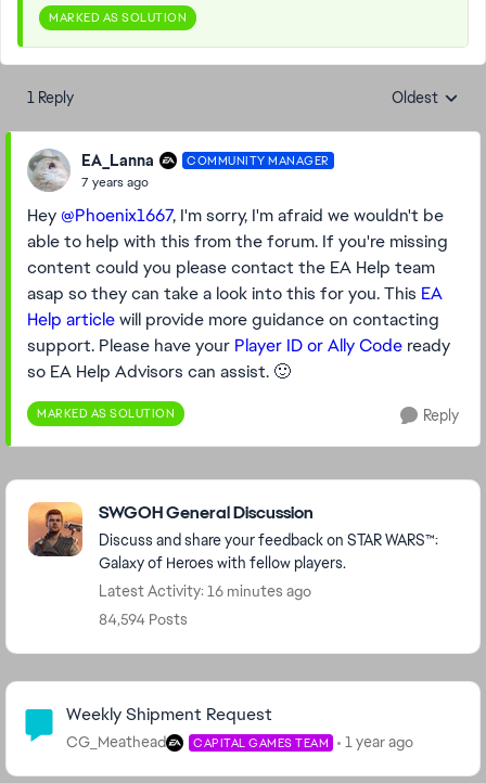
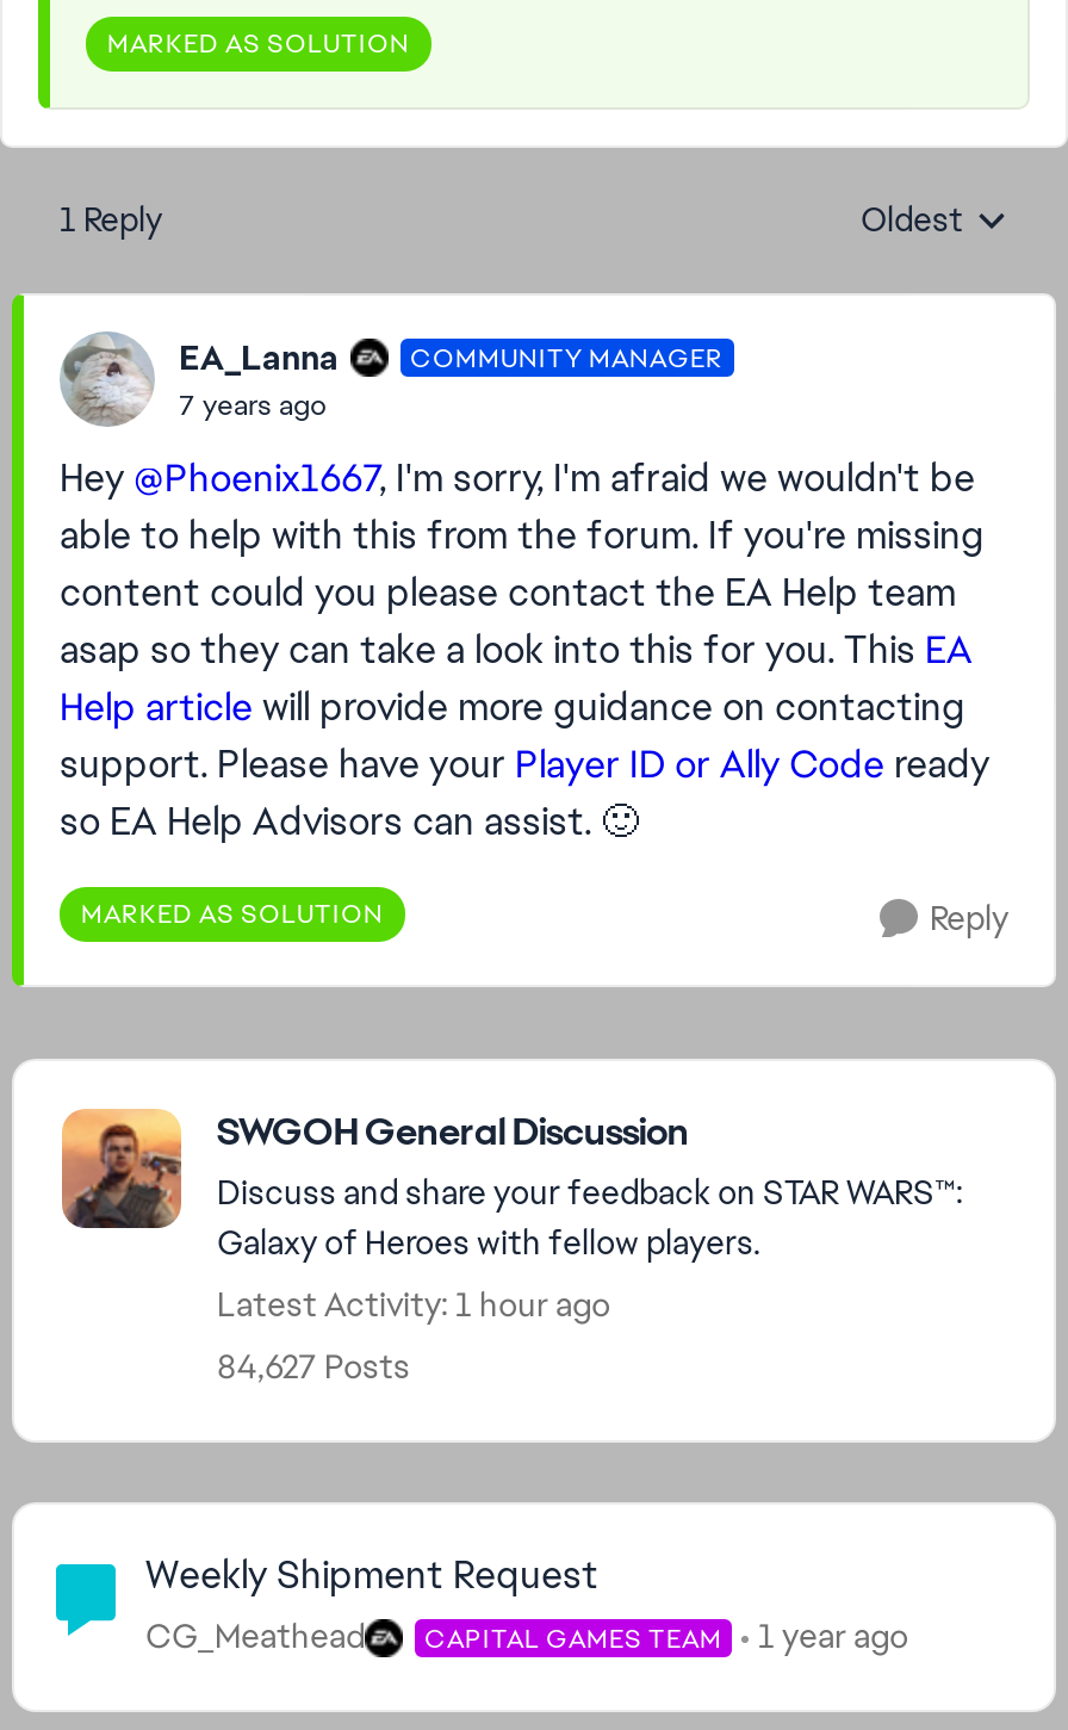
- Latest Activity: 16 minutes ago
+ Latest Activity: 1 hour ago

- 84,594 Posts
+ 84,627 Posts
